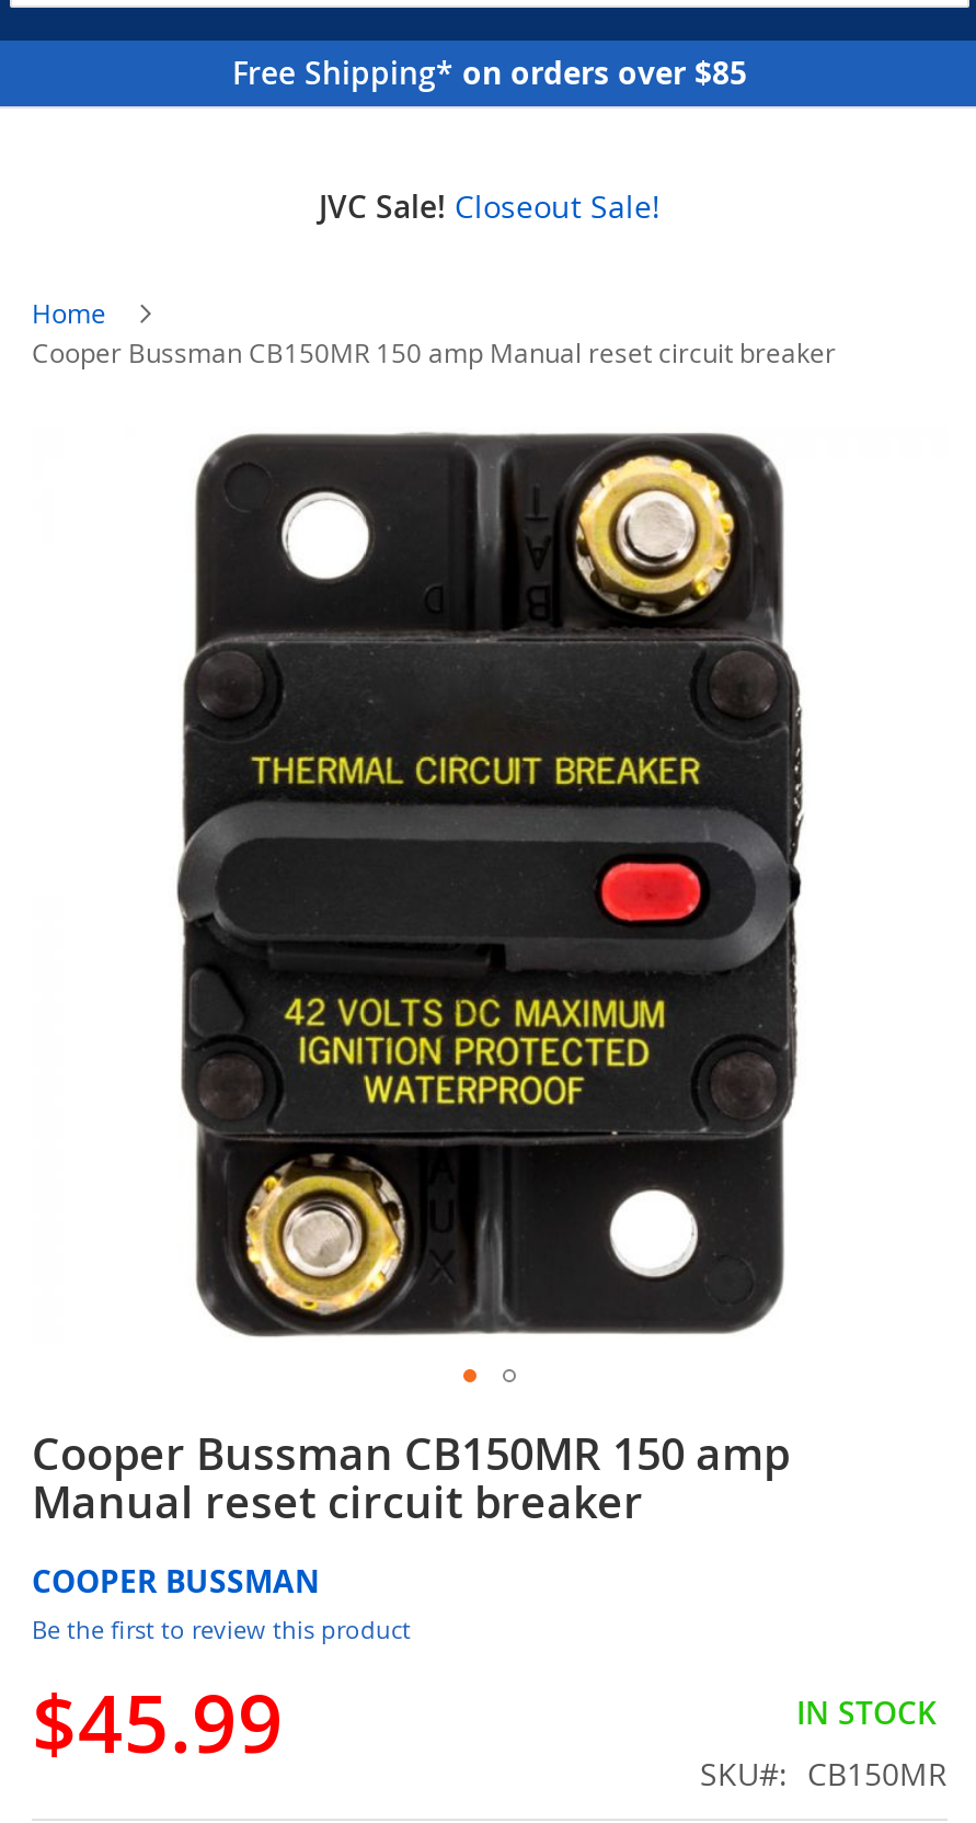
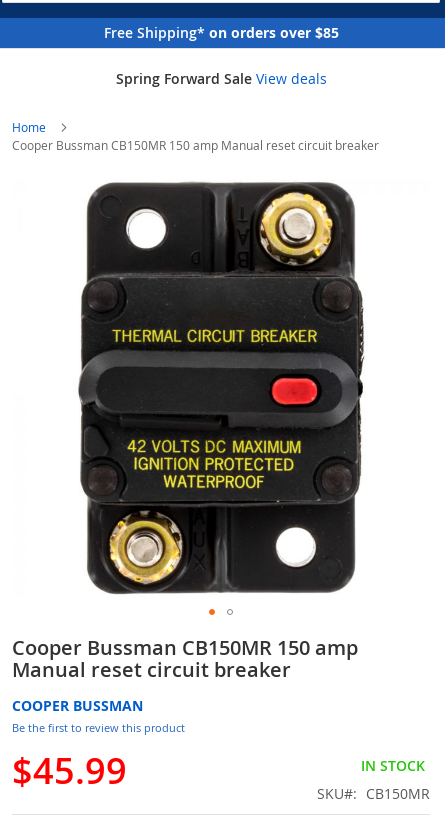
- JVC Sale! Closeout Sale!
+ Spring Forward Sale View deals
